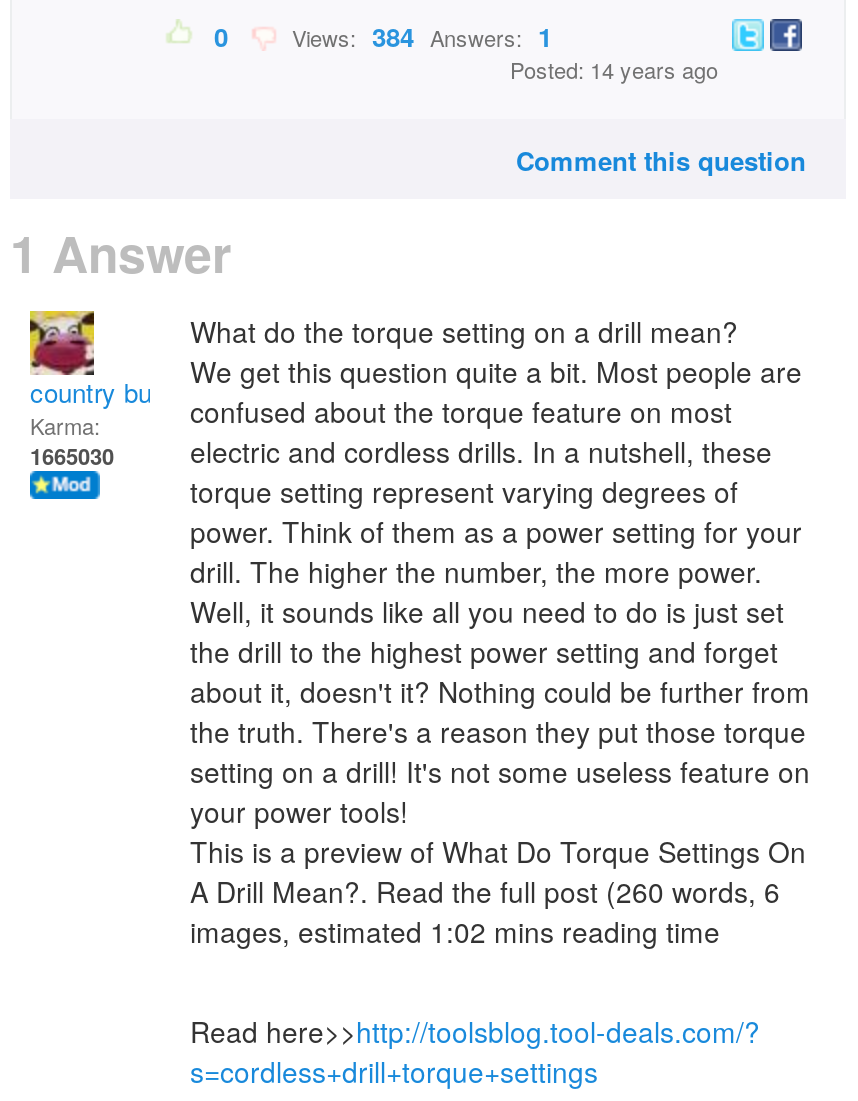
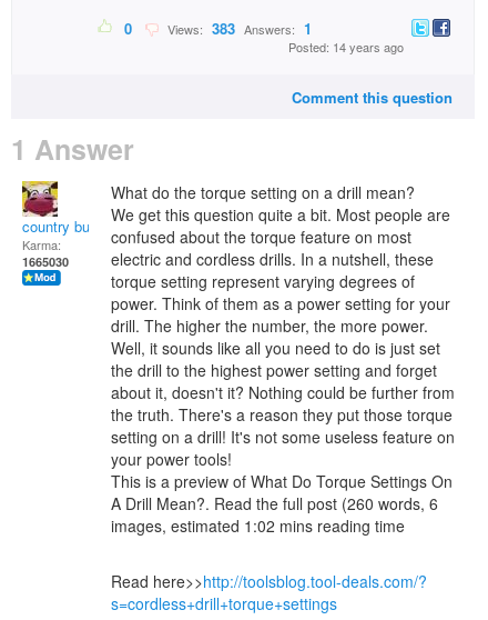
- Views: 384 Answers: 1
+ Views: 383 Answers: 1
